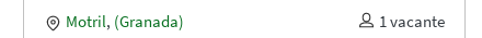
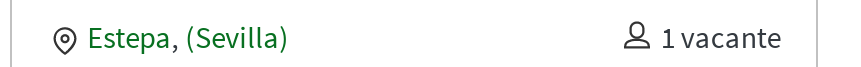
- Motril, (Granada)
+ Estepa, (Sevilla)
